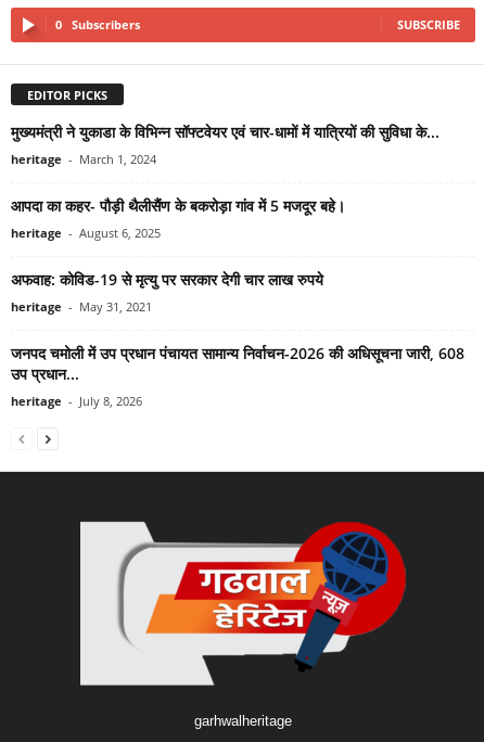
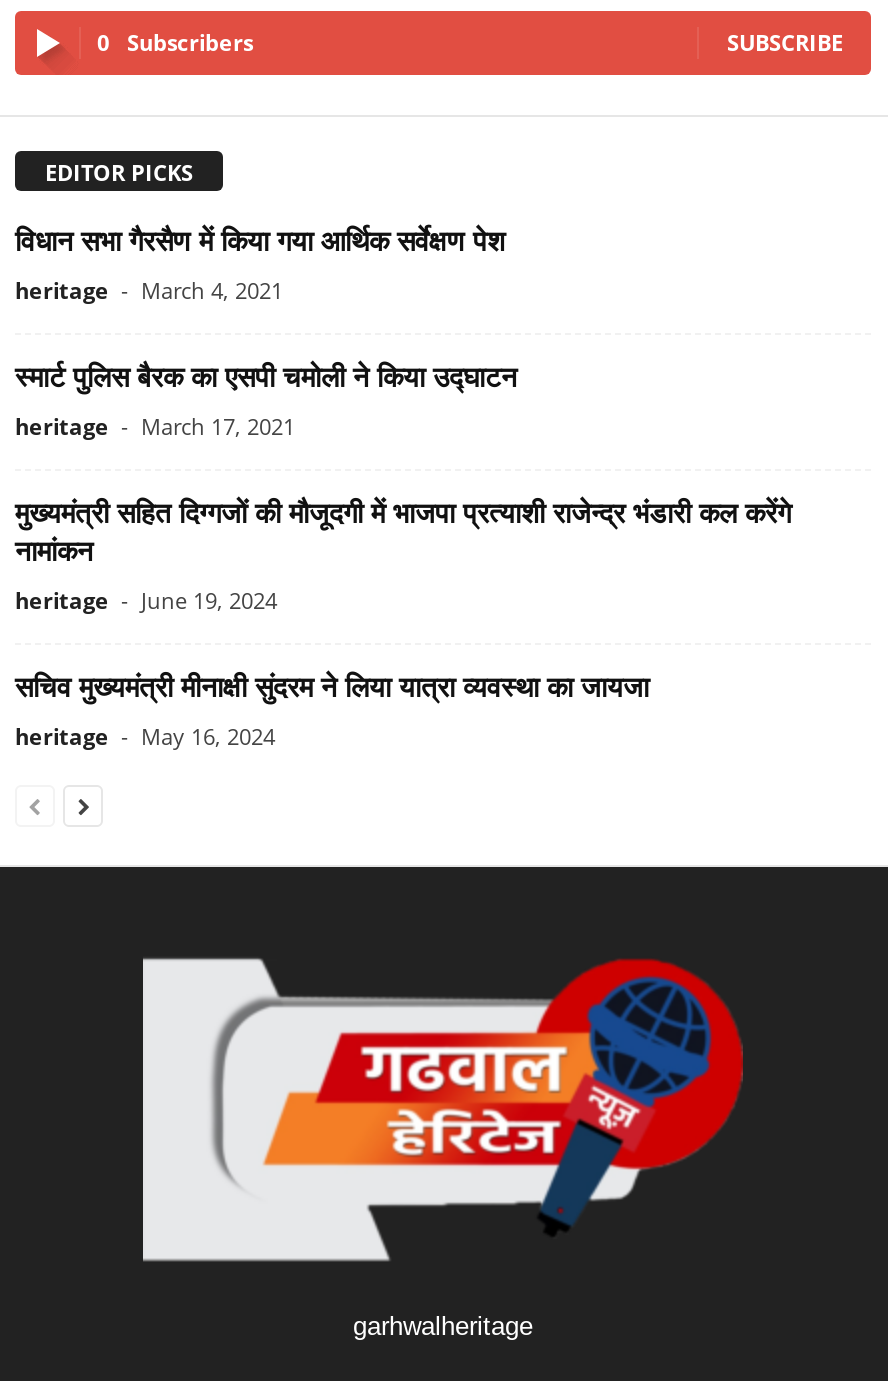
- मुख्यमंत्री ने युकाडा के विभिन्न सॉफ्टवेयर एवं चार-धामों में यात्रियों की सुविधा के...
- heritage - March 1, 2024
+ विधान सभा गैरसैण में किया गया आर्थिक सर्वेक्षण पेश
+ heritage - March 4, 2021

- आपदा का कहर- पौड़ी थैलीसैंण के बकरोड़ा गांव में 5 मजदूर बहे।
- heritage - August 6, 2025
+ स्मार्ट पुलिस बैरक का एसपी चमोली ने किया उद्घाटन
+ heritage - March 17, 2021

- अफवाह: कोविड-19 से मृत्यु पर सरकार देगी चार लाख रुपये
- heritage - May 31, 2021
+ मुख्यमंत्री सहित दिग्गजों की मौजूदगी में भाजपा प्रत्याशी राजेन्द्र भंडारी कल करेंगे
+ नामांकन
+ heritage - June 19, 2024

- जनपद चमोली में उप प्रधान पंचायत सामान्य निर्वाचन-2026 की अधिसूचना जारी, 608
- उप प्रधान...
- heritage - July 8, 2026
+ सचिव मुख्यमंत्री मीनाक्षी सुंदरम ने लिया यात्रा व्यवस्था का जायजा
+ heritage - May 16, 2024
